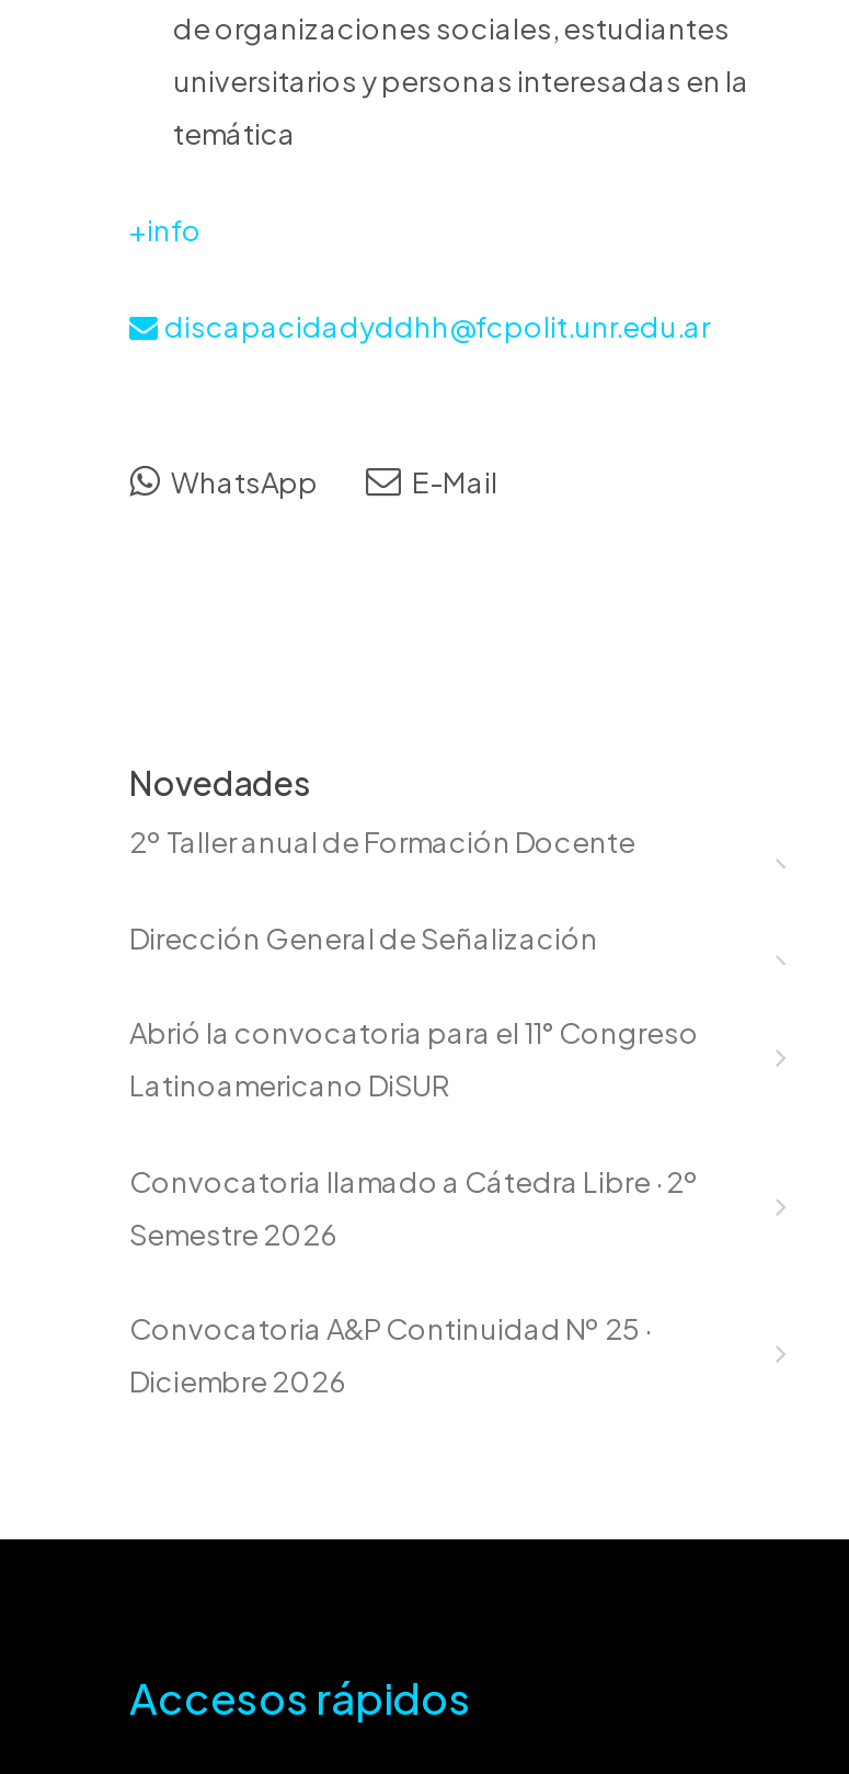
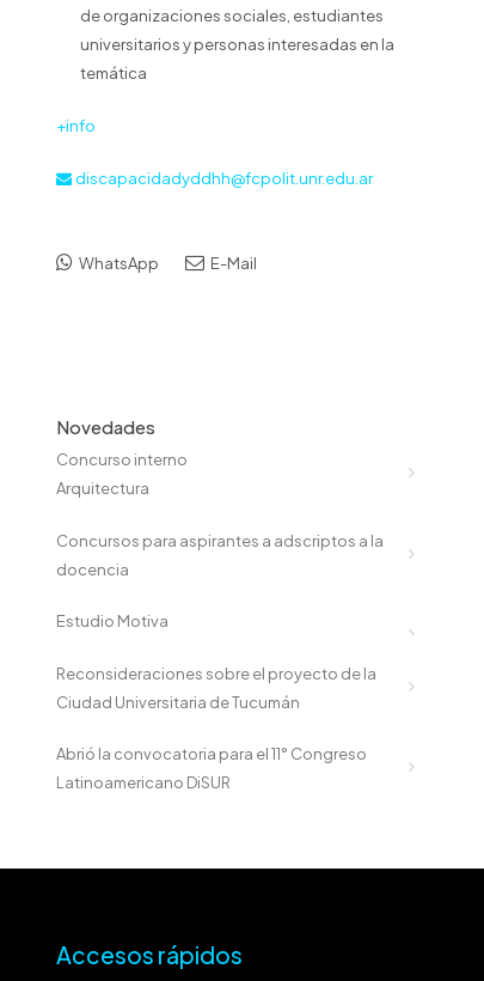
- 2º Taller anual de Formación Docente
- Dirección General de Señalización
+ Concurso interno
+ Arquitectura
+ Concursos para aspirantes a adscriptos a la
+ docencia
+ Estudio Motiva
+ Reconsideraciones sobre el proyecto de la
+ Ciudad Universitaria de Tucumán

moved down: Abrió la convocatoria para el 11° Congreso | Latinoamericano DiSUR

- Convocatoria llamado a Cátedra Libre · 2º
- Semestre 2026
- Convocatoria A&P Continuidad Nº 25 ·
- Diciembre 2026
